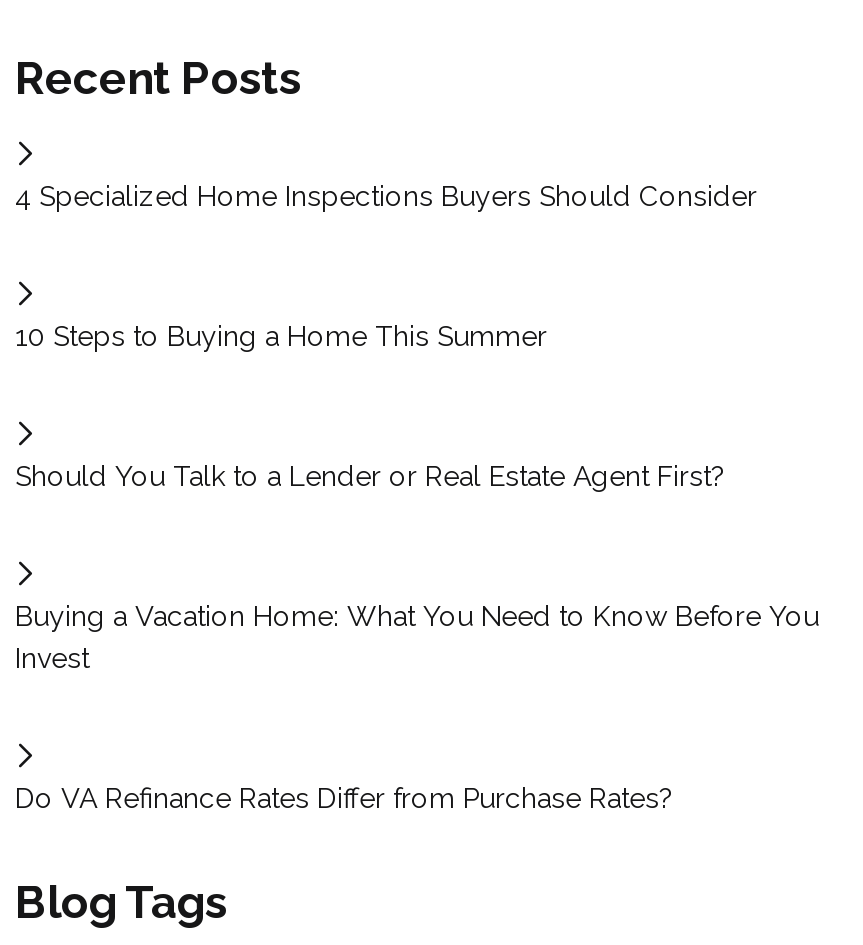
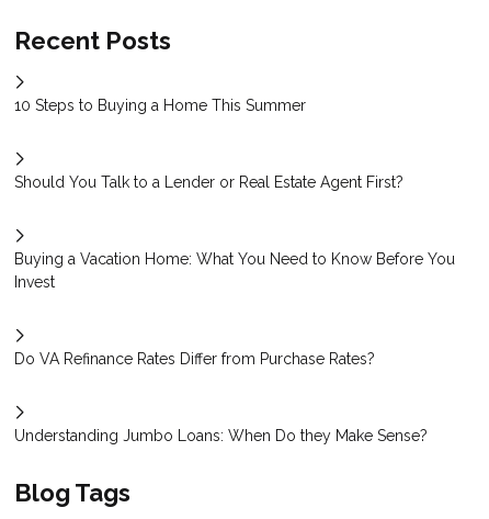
- 4 Specialized Home Inspections Buyers Should Consider

moved up: 10 Steps to Buying a Home This Summer | Should You Talk to a Lender or Real Estate Agent First? | Buying a Vacation Home: What You Need to Know Before You | Invest | Do VA Refinance Rates Differ from Purchase Rates?

+ Understanding Jumbo Loans: When Do they Make Sense?
